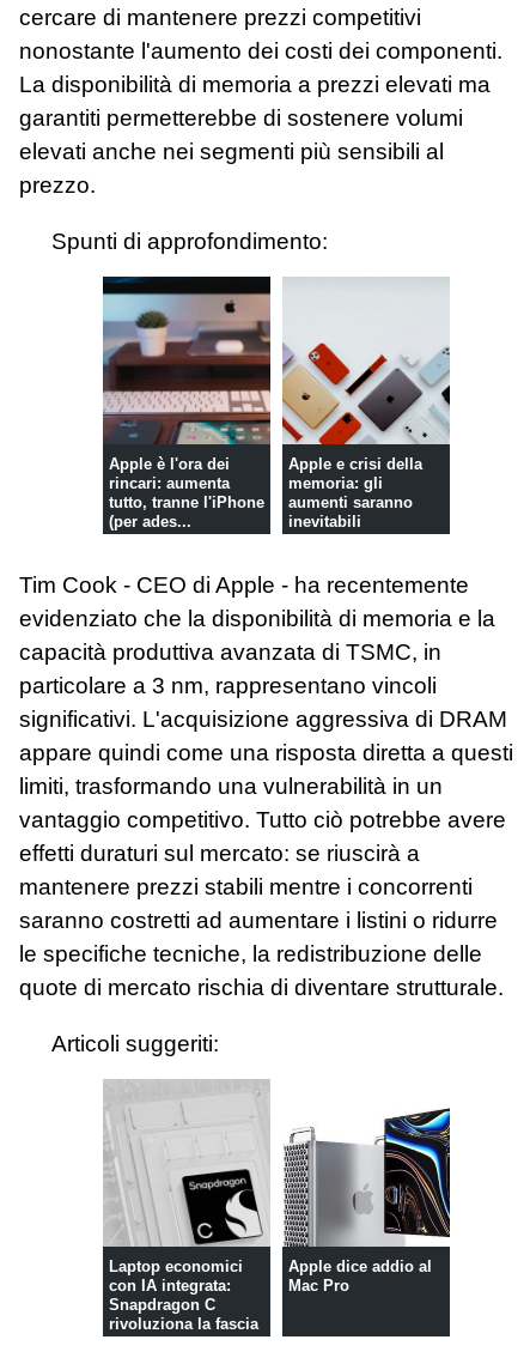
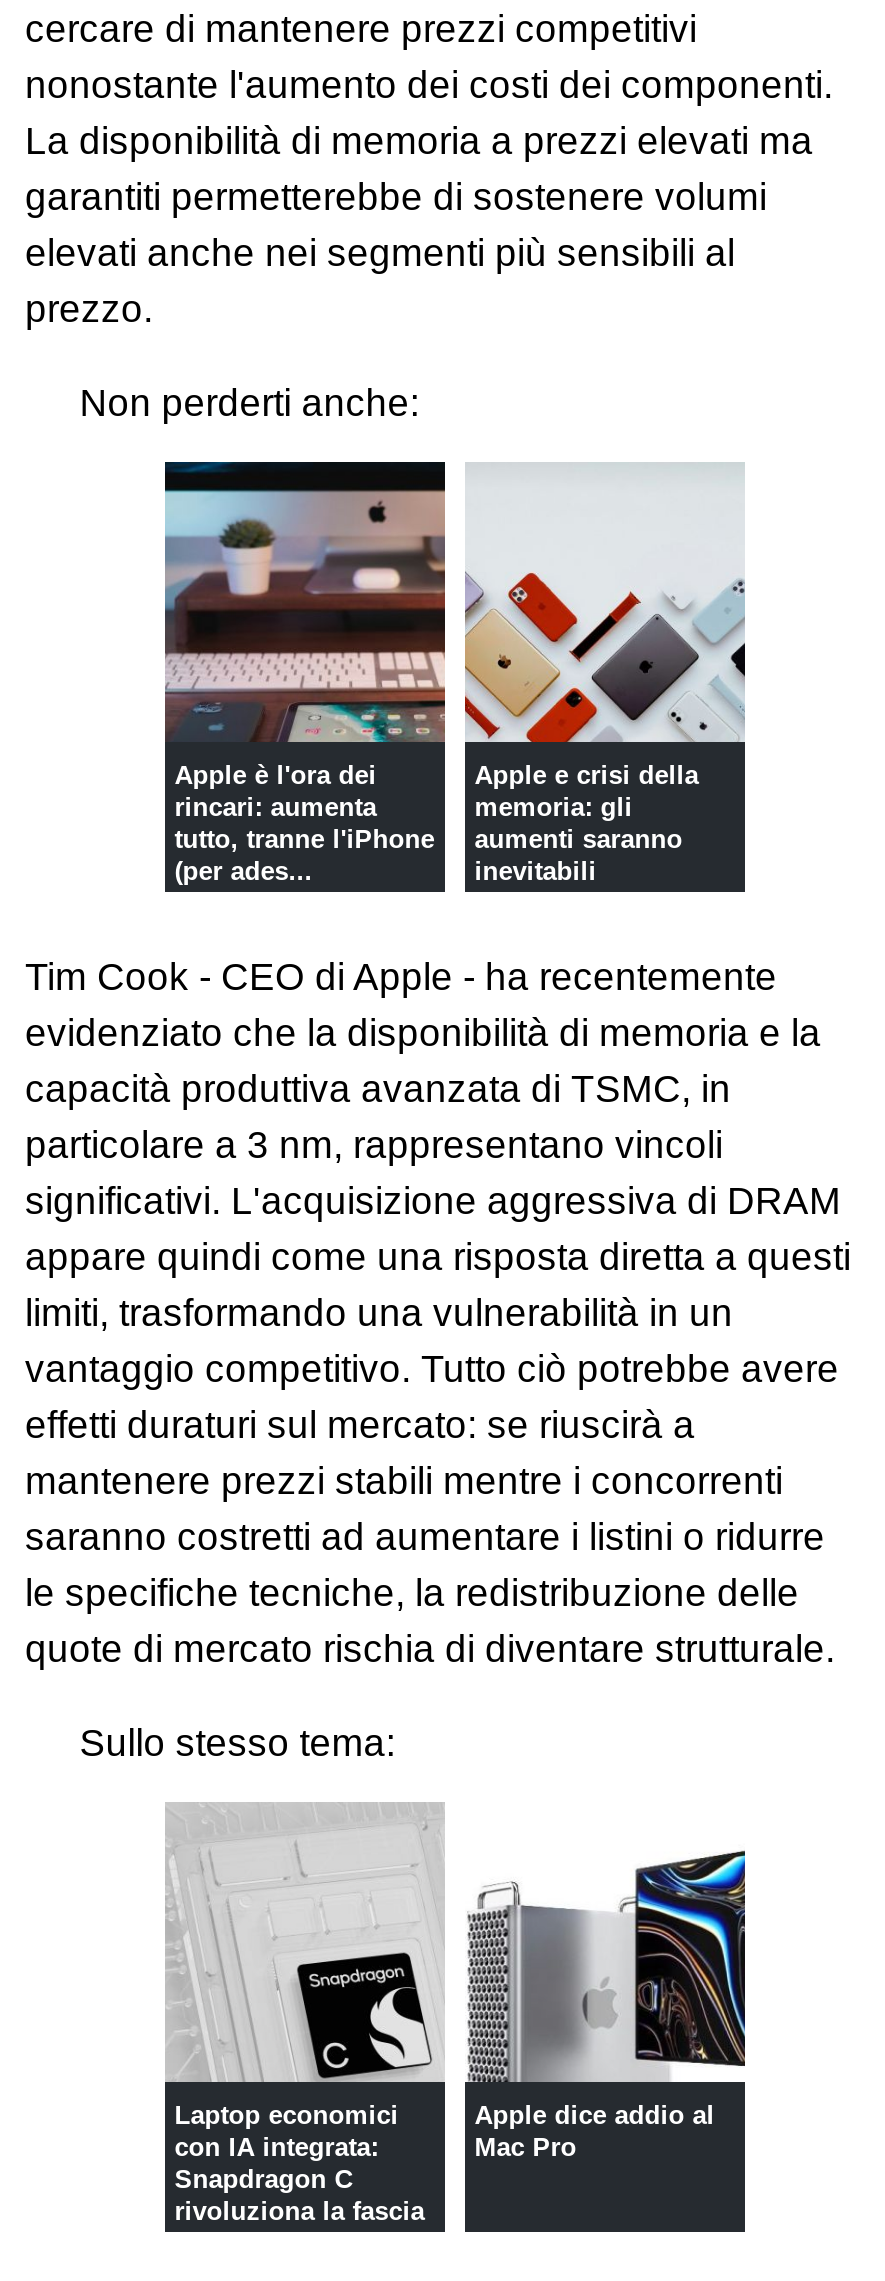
- Spunti di approfondimento:
+ Non perderti anche:

- Articoli suggeriti:
+ Sullo stesso tema:
